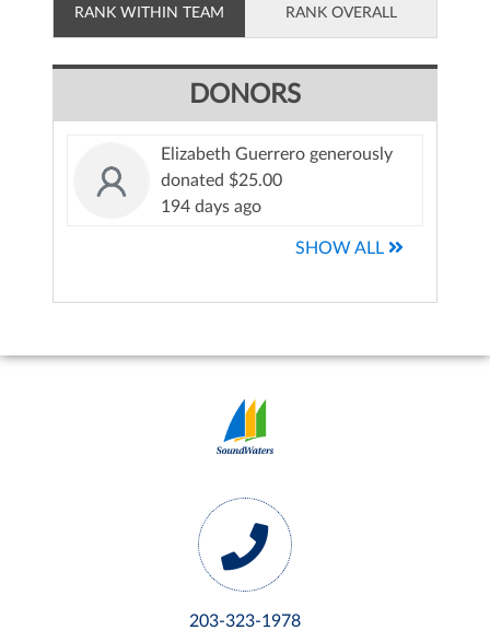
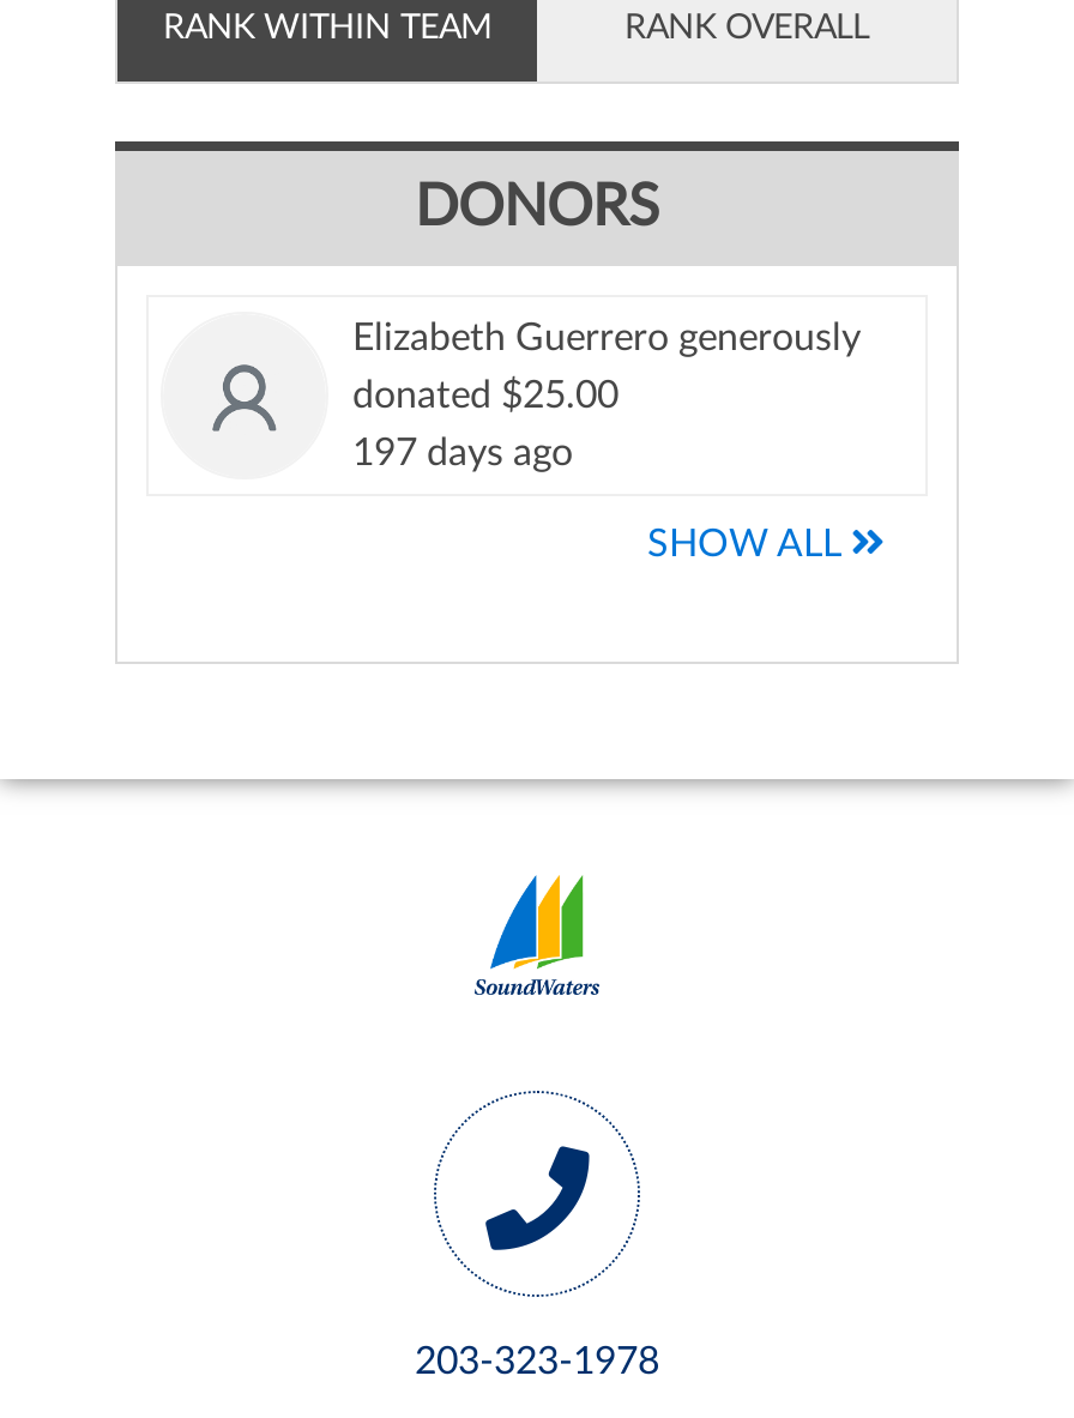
- 194 days ago
+ 197 days ago
